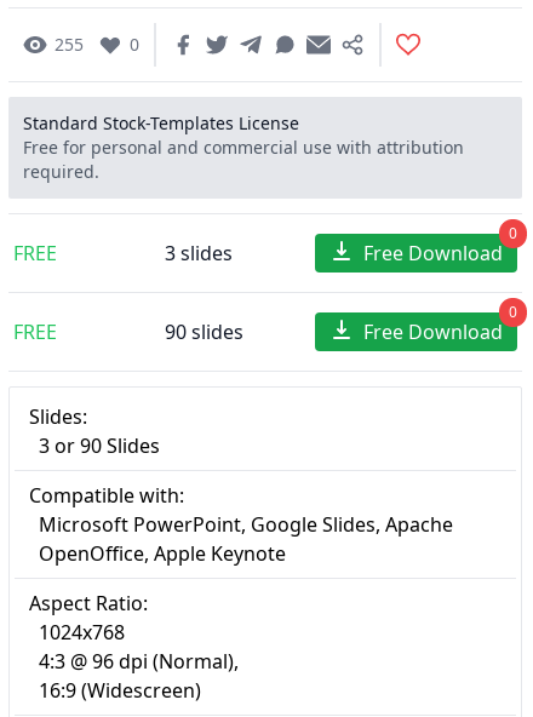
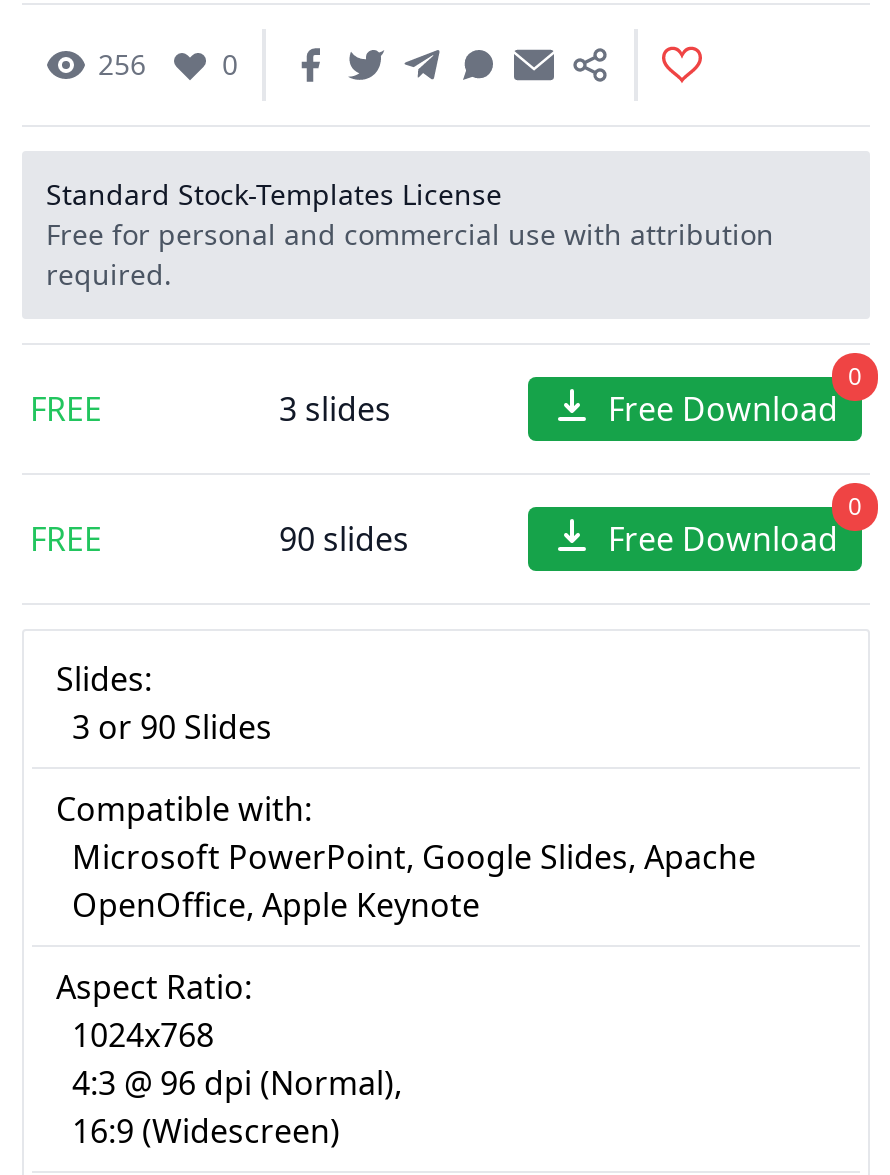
- 255 0
+ 256 0
